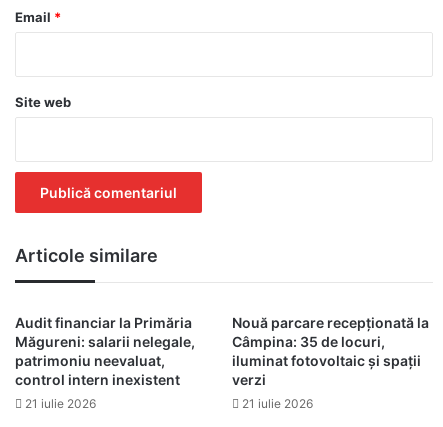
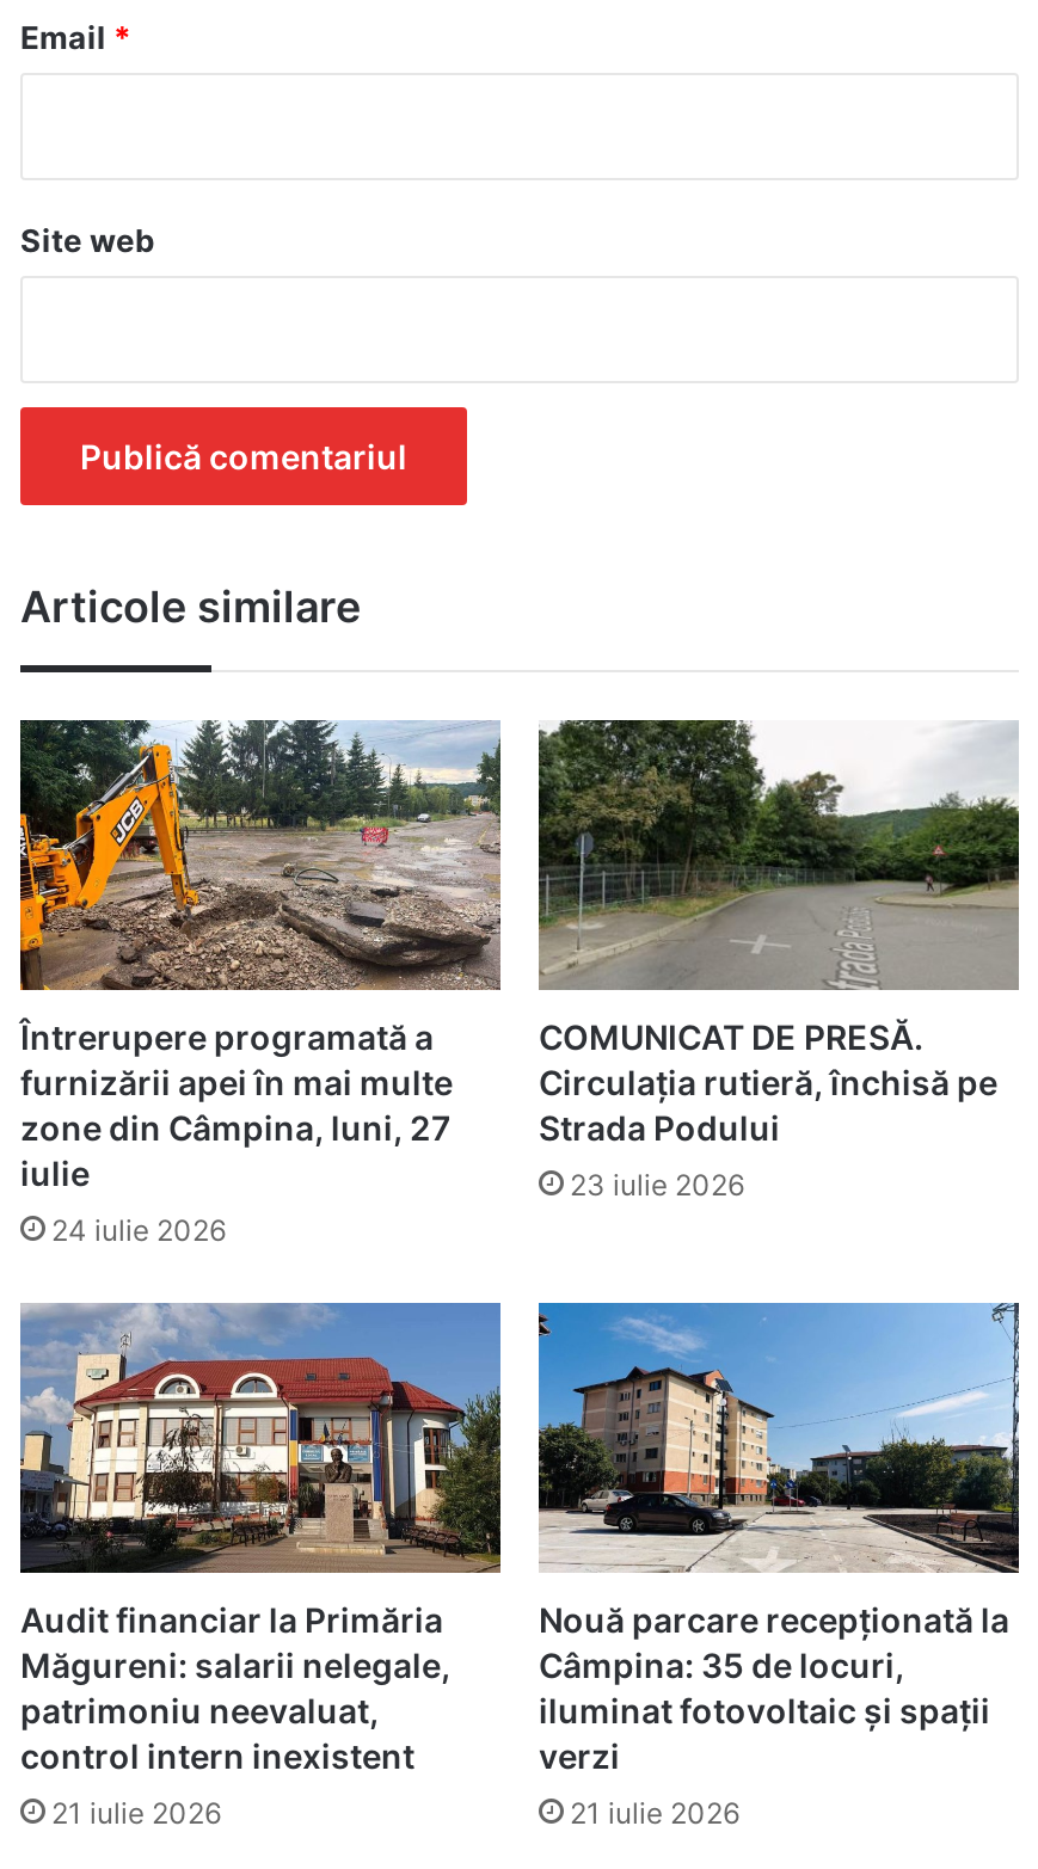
+ [image]
+ Întrerupere programată a
+ furnizării apei în mai multe
+ zone din Câmpina, luni, 27
+ iulie
+ 24 iulie 2026

+ [image]

+ [image]
+ COMUNICAT DE PRESĂ.
+ Circulația rutieră, închisă pe
+ Strada Podului
+ 23 iulie 2026

+ [image]
